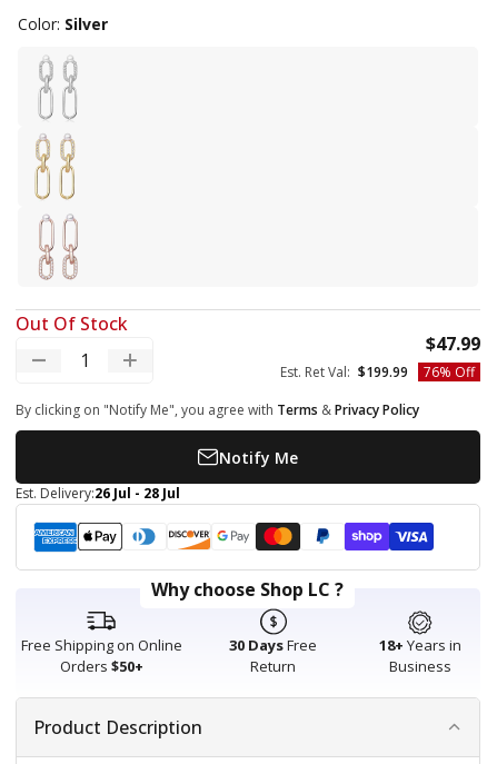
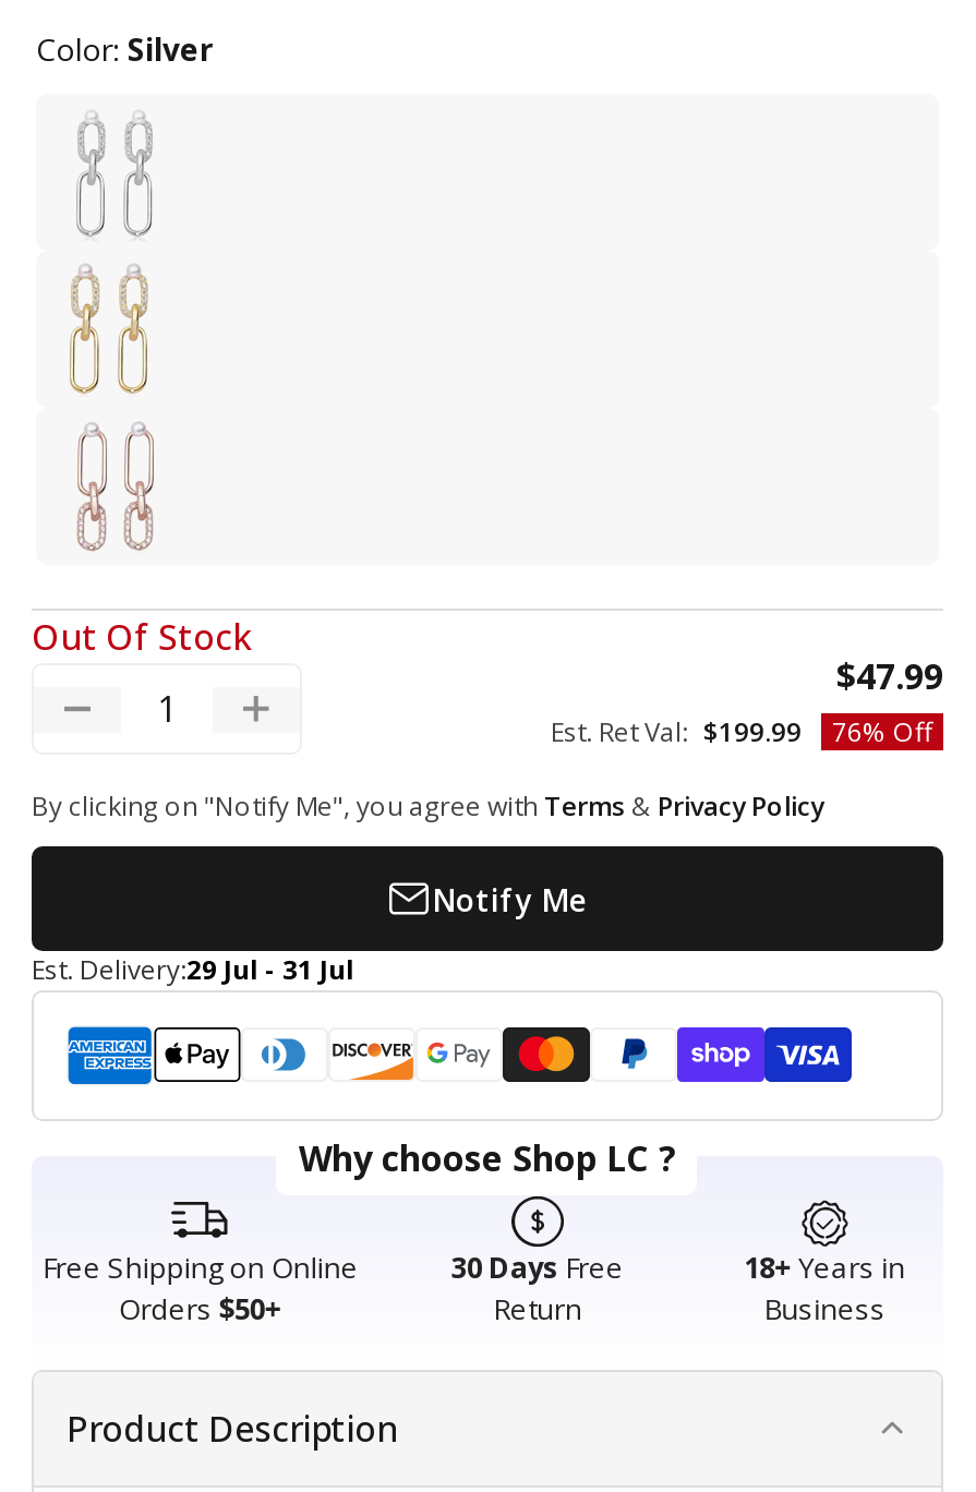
- Est. Delivery:26 Jul - 28 Jul
+ Est. Delivery:29 Jul - 31 Jul
